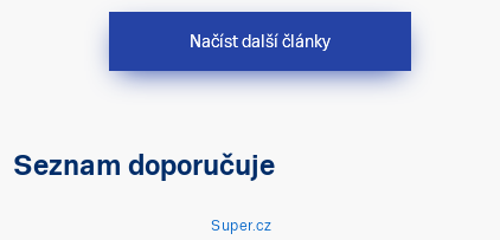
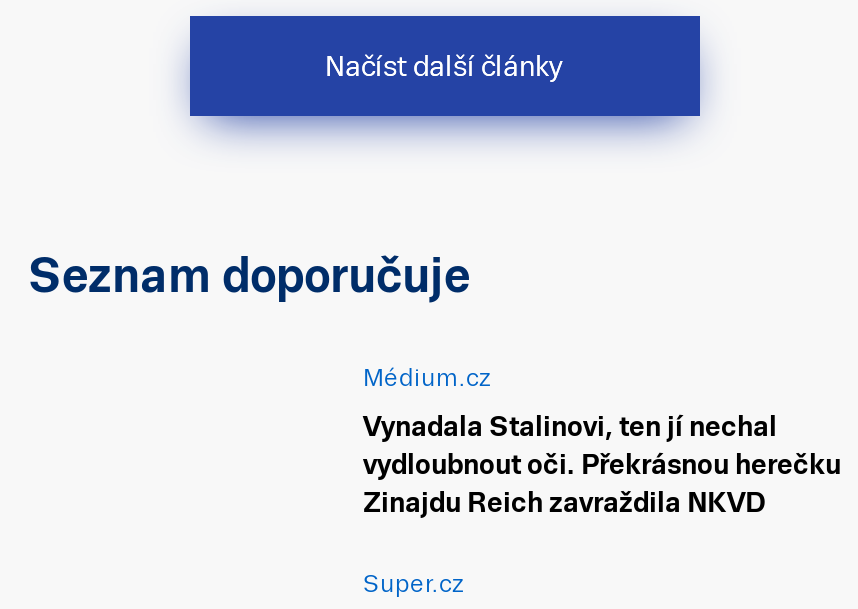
+ Médium.cz
+ Vynadala Stalinovi, ten jí nechal
+ vydloubnout oči. Překrásnou herečku
+ Zinajdu Reich zavraždila NKVD
